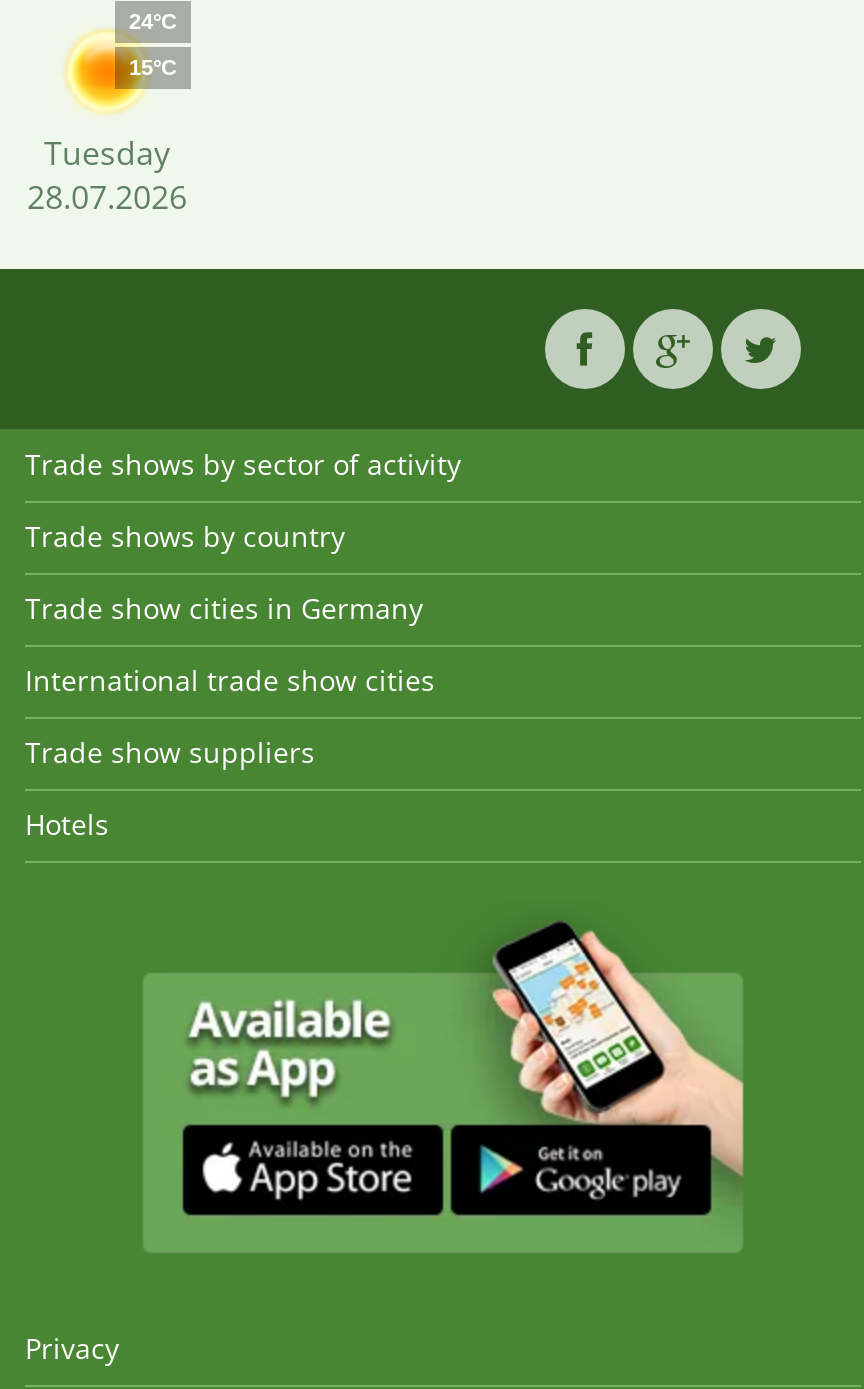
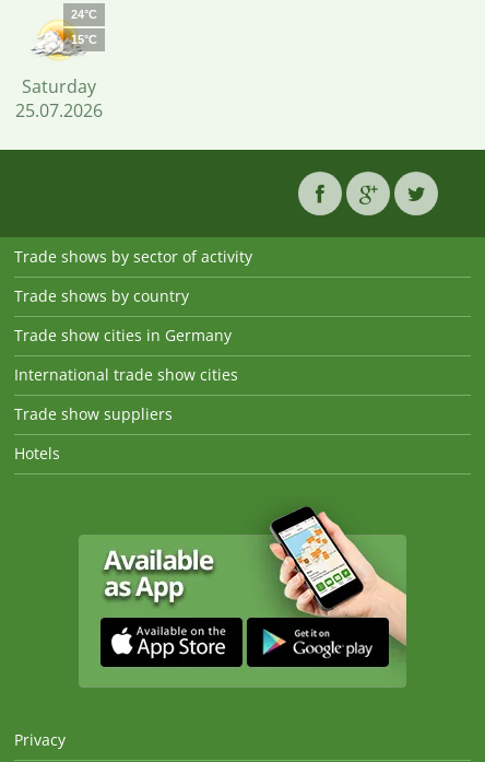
- [image]
- Tuesday
- 28.07.2026
+ [image]
+ Saturday
+ 25.07.2026
